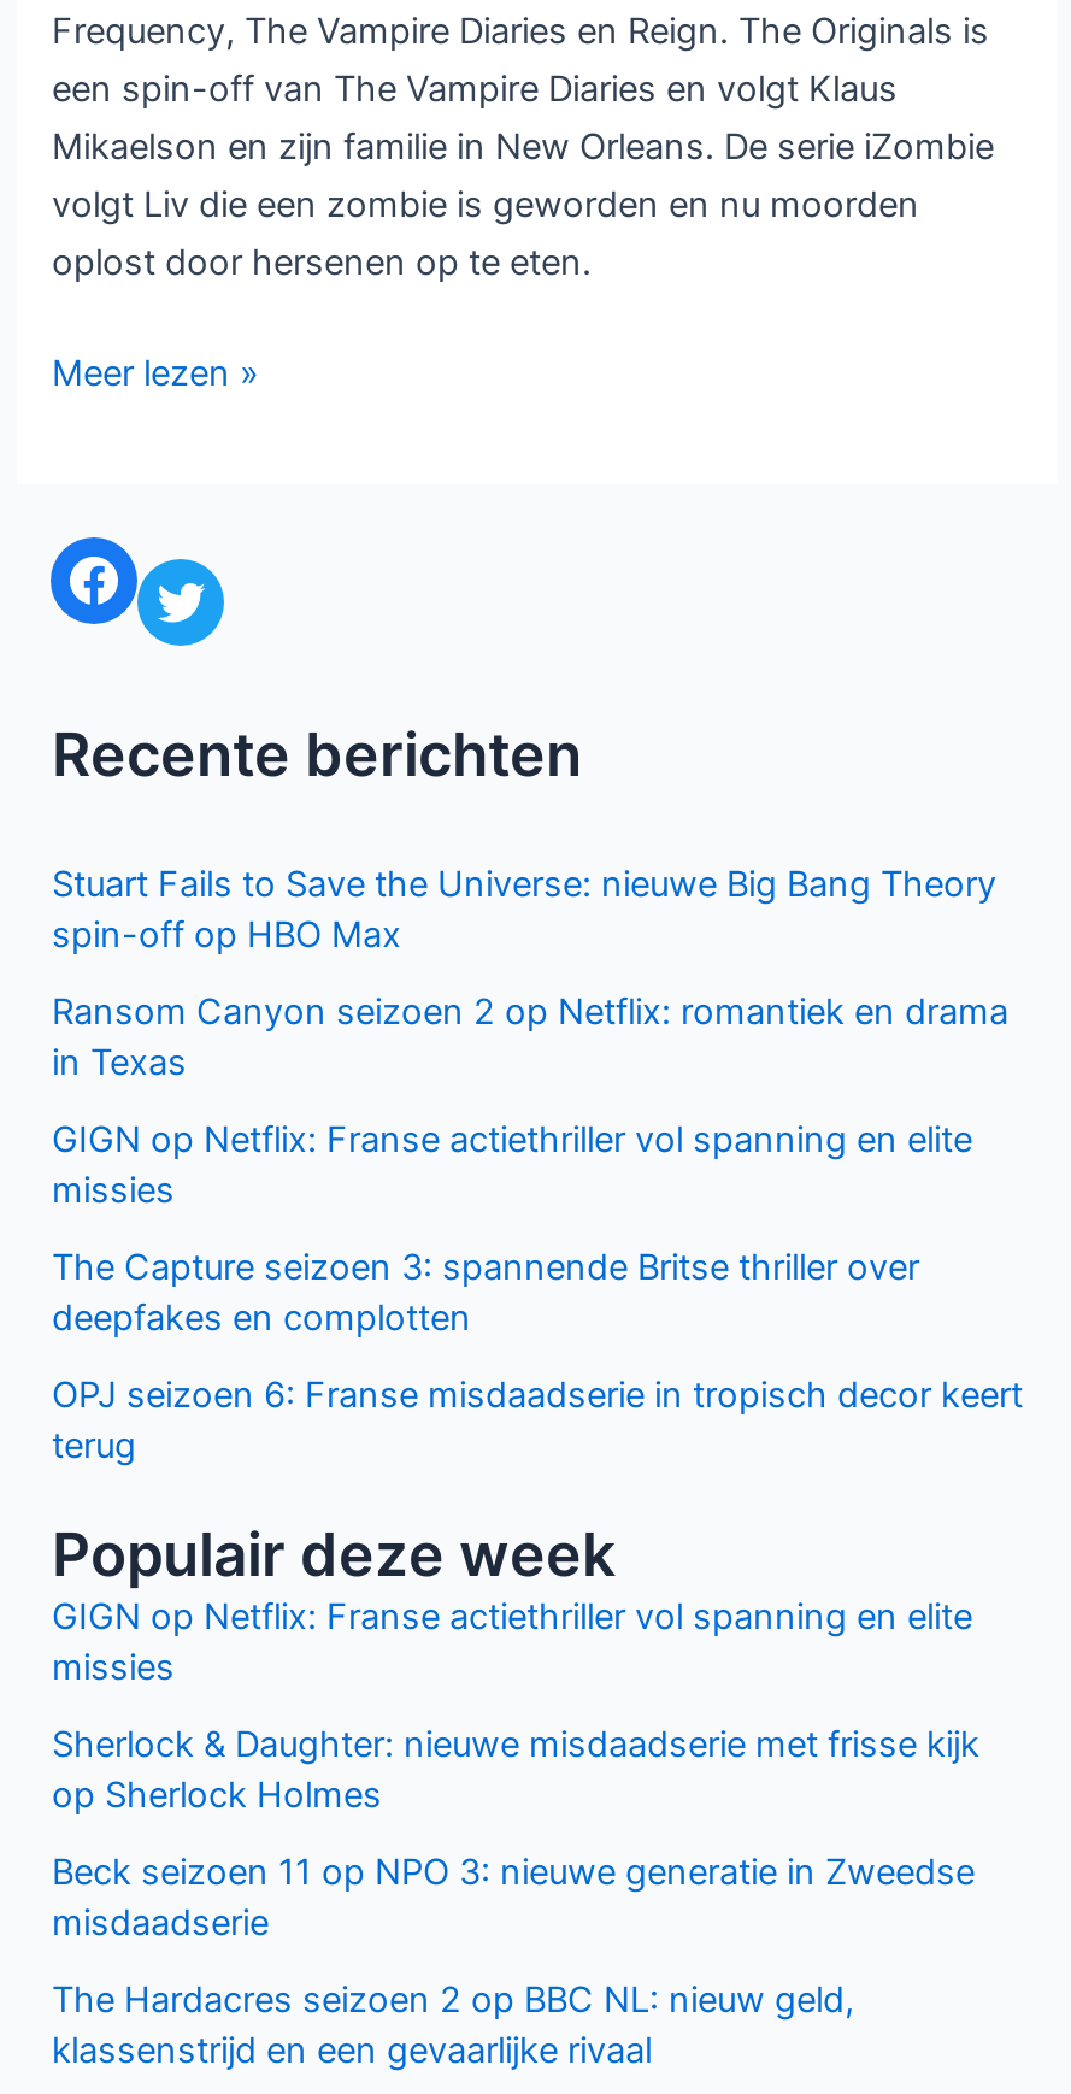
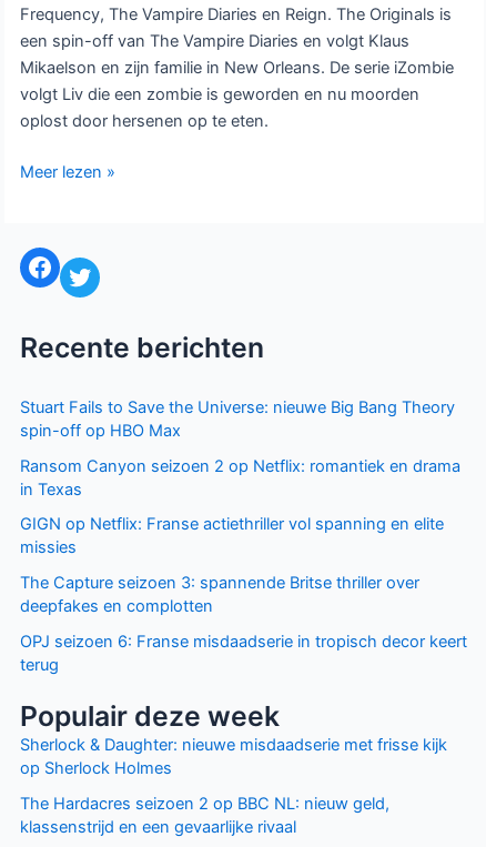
- GIGN op Netflix: Franse actiethriller vol spanning en elite
- missies

- Beck seizoen 11 op NPO 3: nieuwe generatie in Zweedse
- misdaadserie
